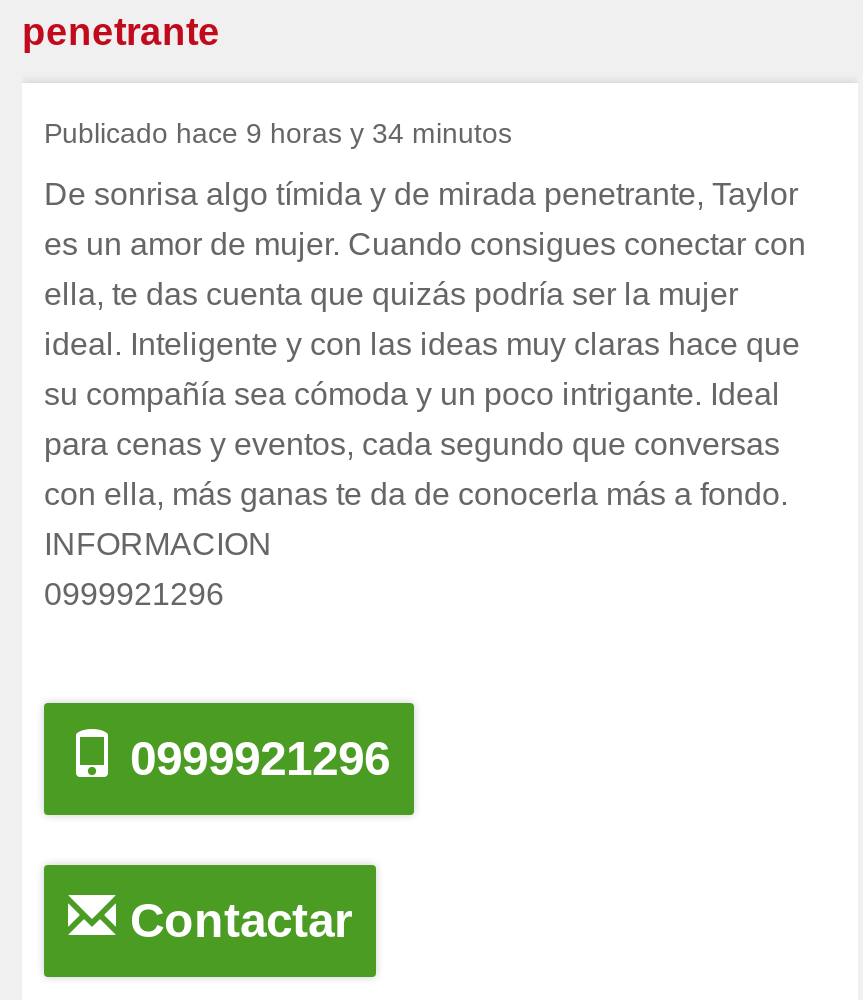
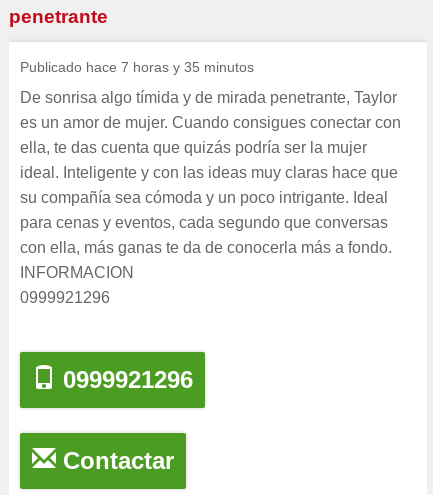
- Publicado hace 9 horas y 34 minutos
+ Publicado hace 7 horas y 35 minutos
